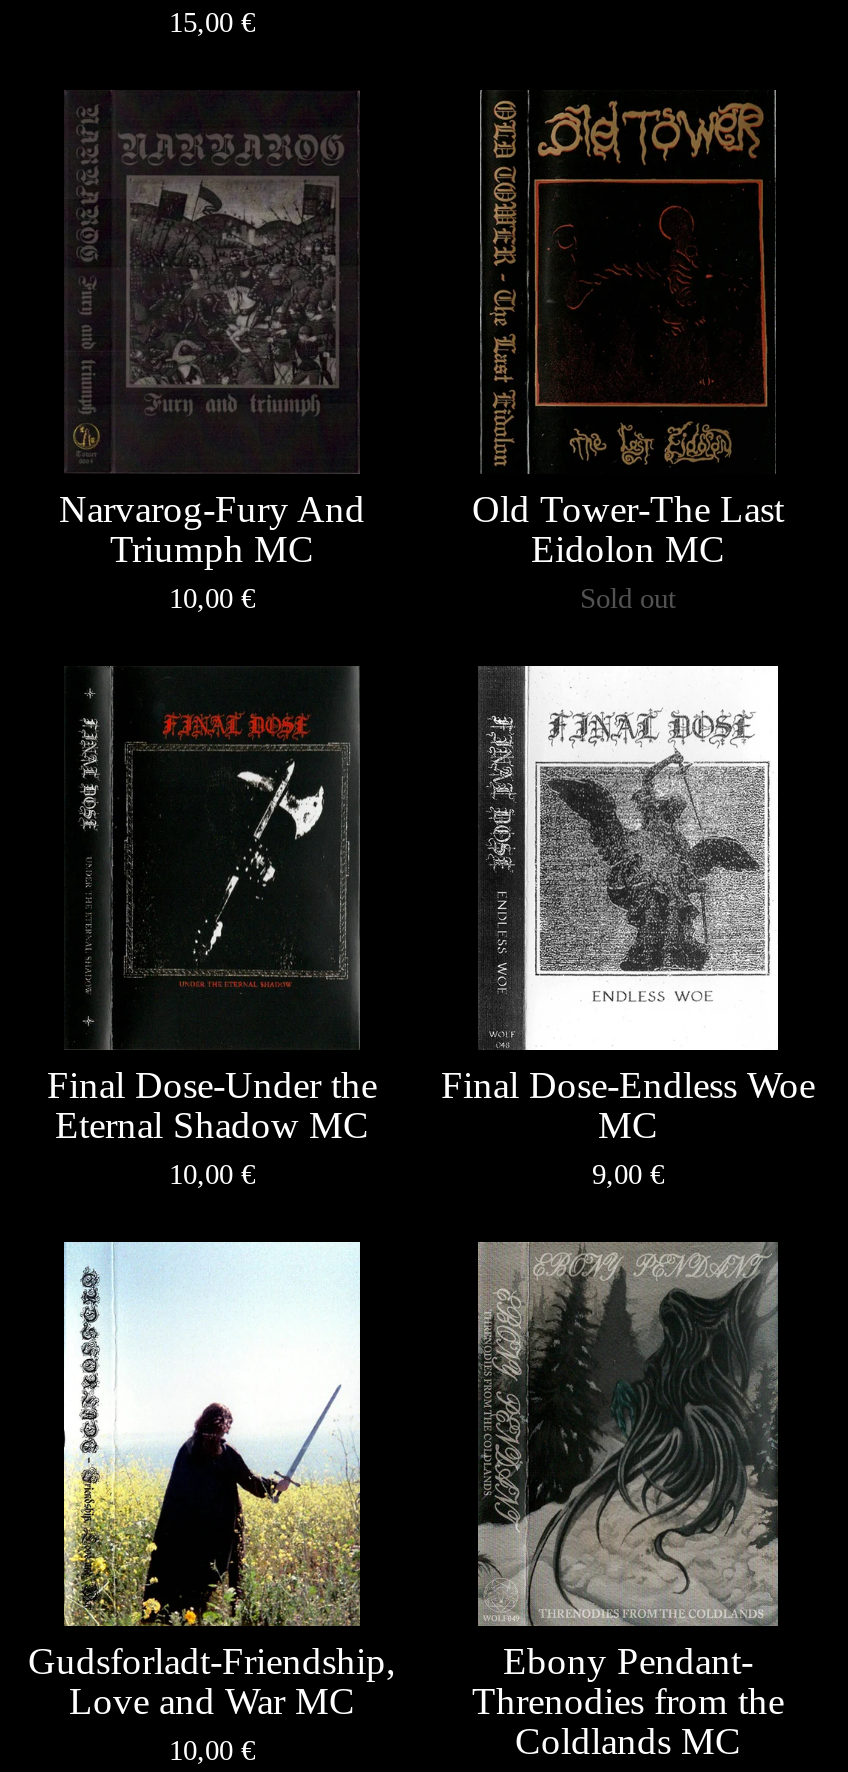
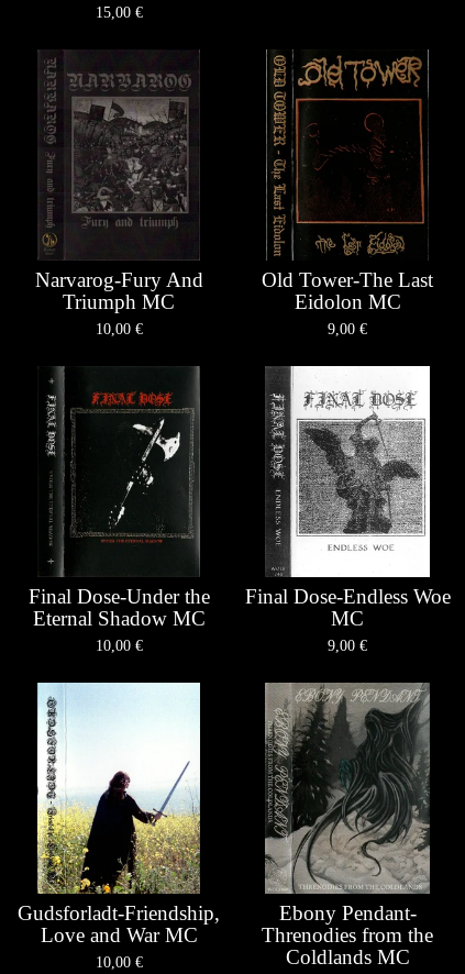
- Sold out
+ 9,00 €
